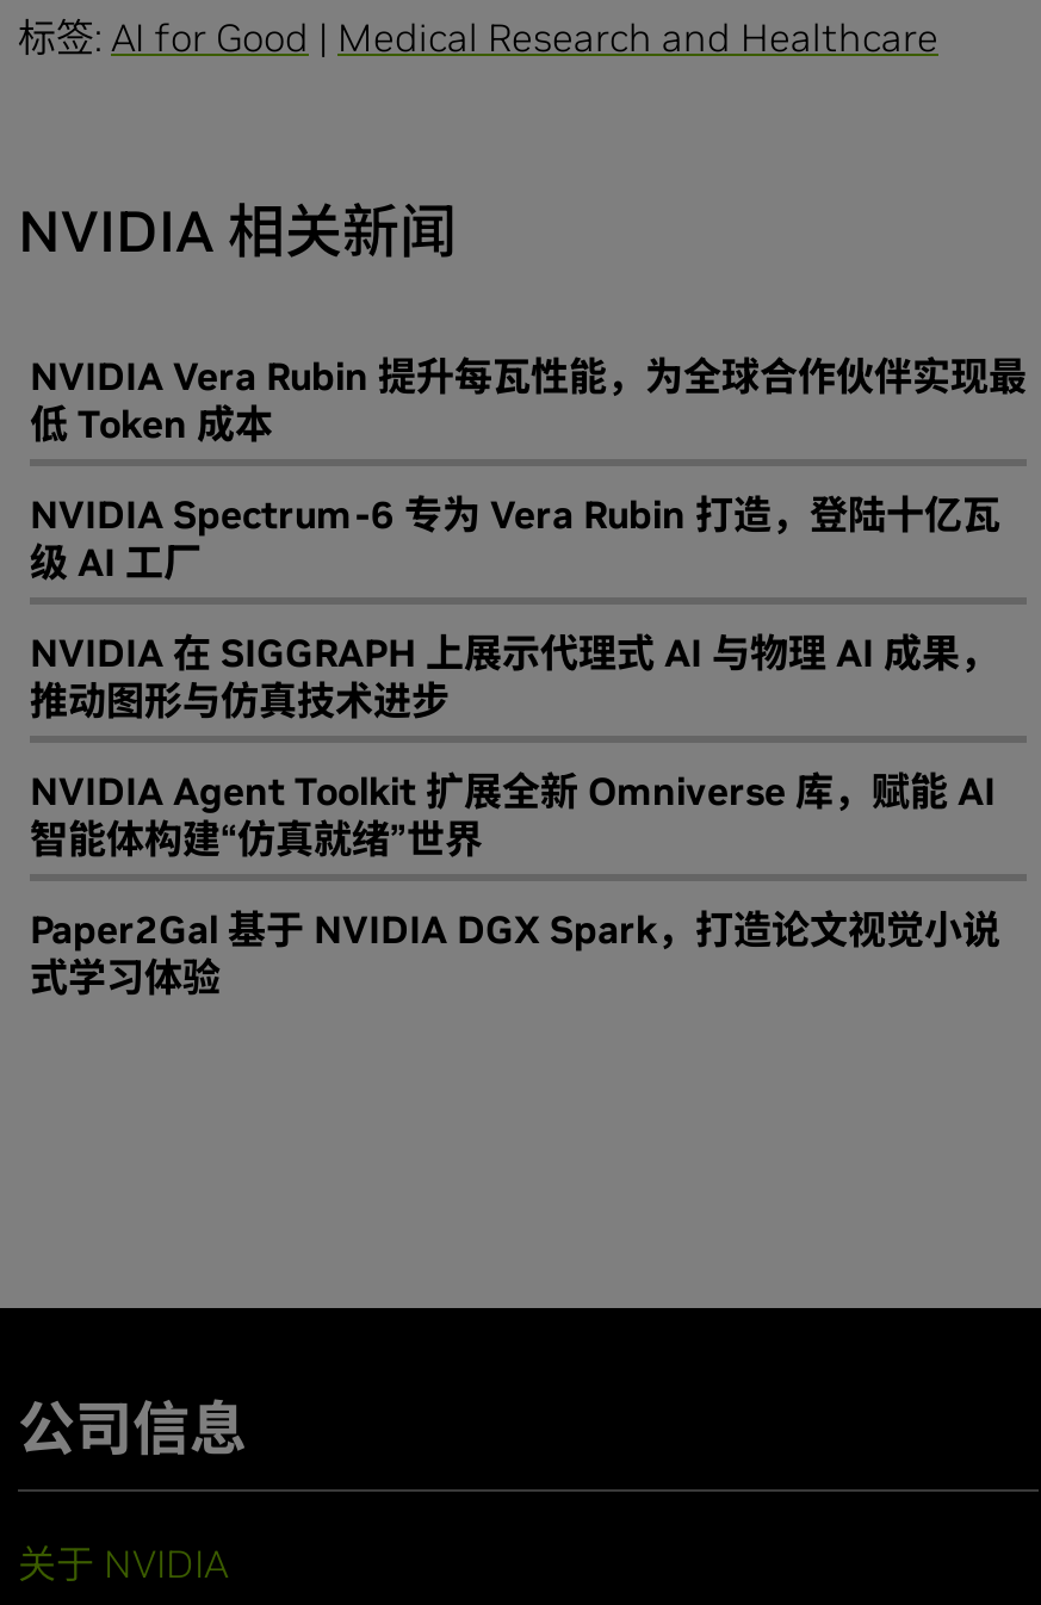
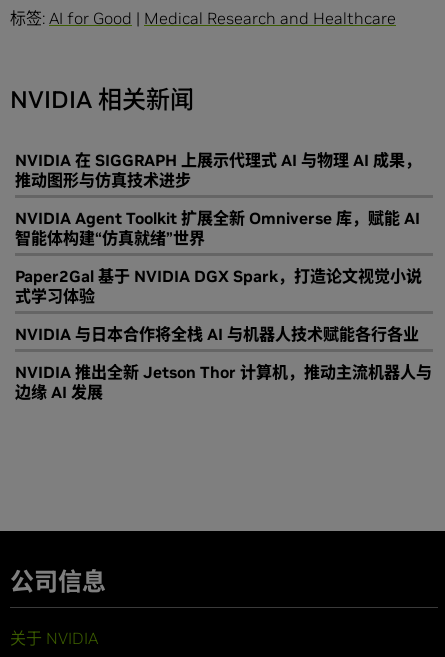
- NVIDIA Vera Rubin 提升每瓦性能，为全球合作伙伴实现最
- 低 Token 成本
- NVIDIA Spectrum-6 专为 Vera Rubin 打造，登陆十亿瓦
- 级 AI 工厂

moved up: NVIDIA 在 SIGGRAPH 上展示代理式 AI 与物理 AI 成果， | 推动图形与仿真技术进步 | NVIDIA Agent Toolkit 扩展全新 Omniverse 库，赋能 AI | 智能体构建“仿真就绪”世界 | Paper2Gal 基于 NVIDIA DGX Spark，打造论文视觉小说 | 式学习体验

+ NVIDIA 与日本合作将全栈 AI 与机器人技术赋能各行各业
+ NVIDIA 推出全新 Jetson Thor 计算机，推动主流机器人与
+ 边缘 AI 发展
